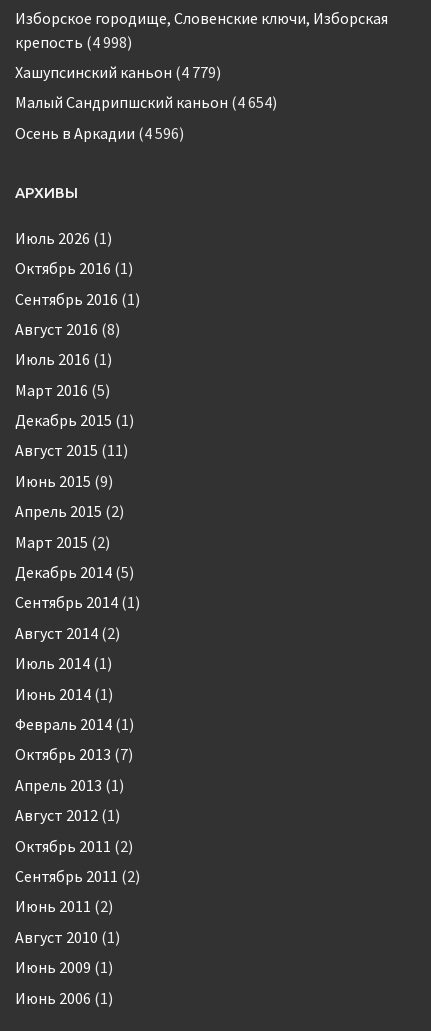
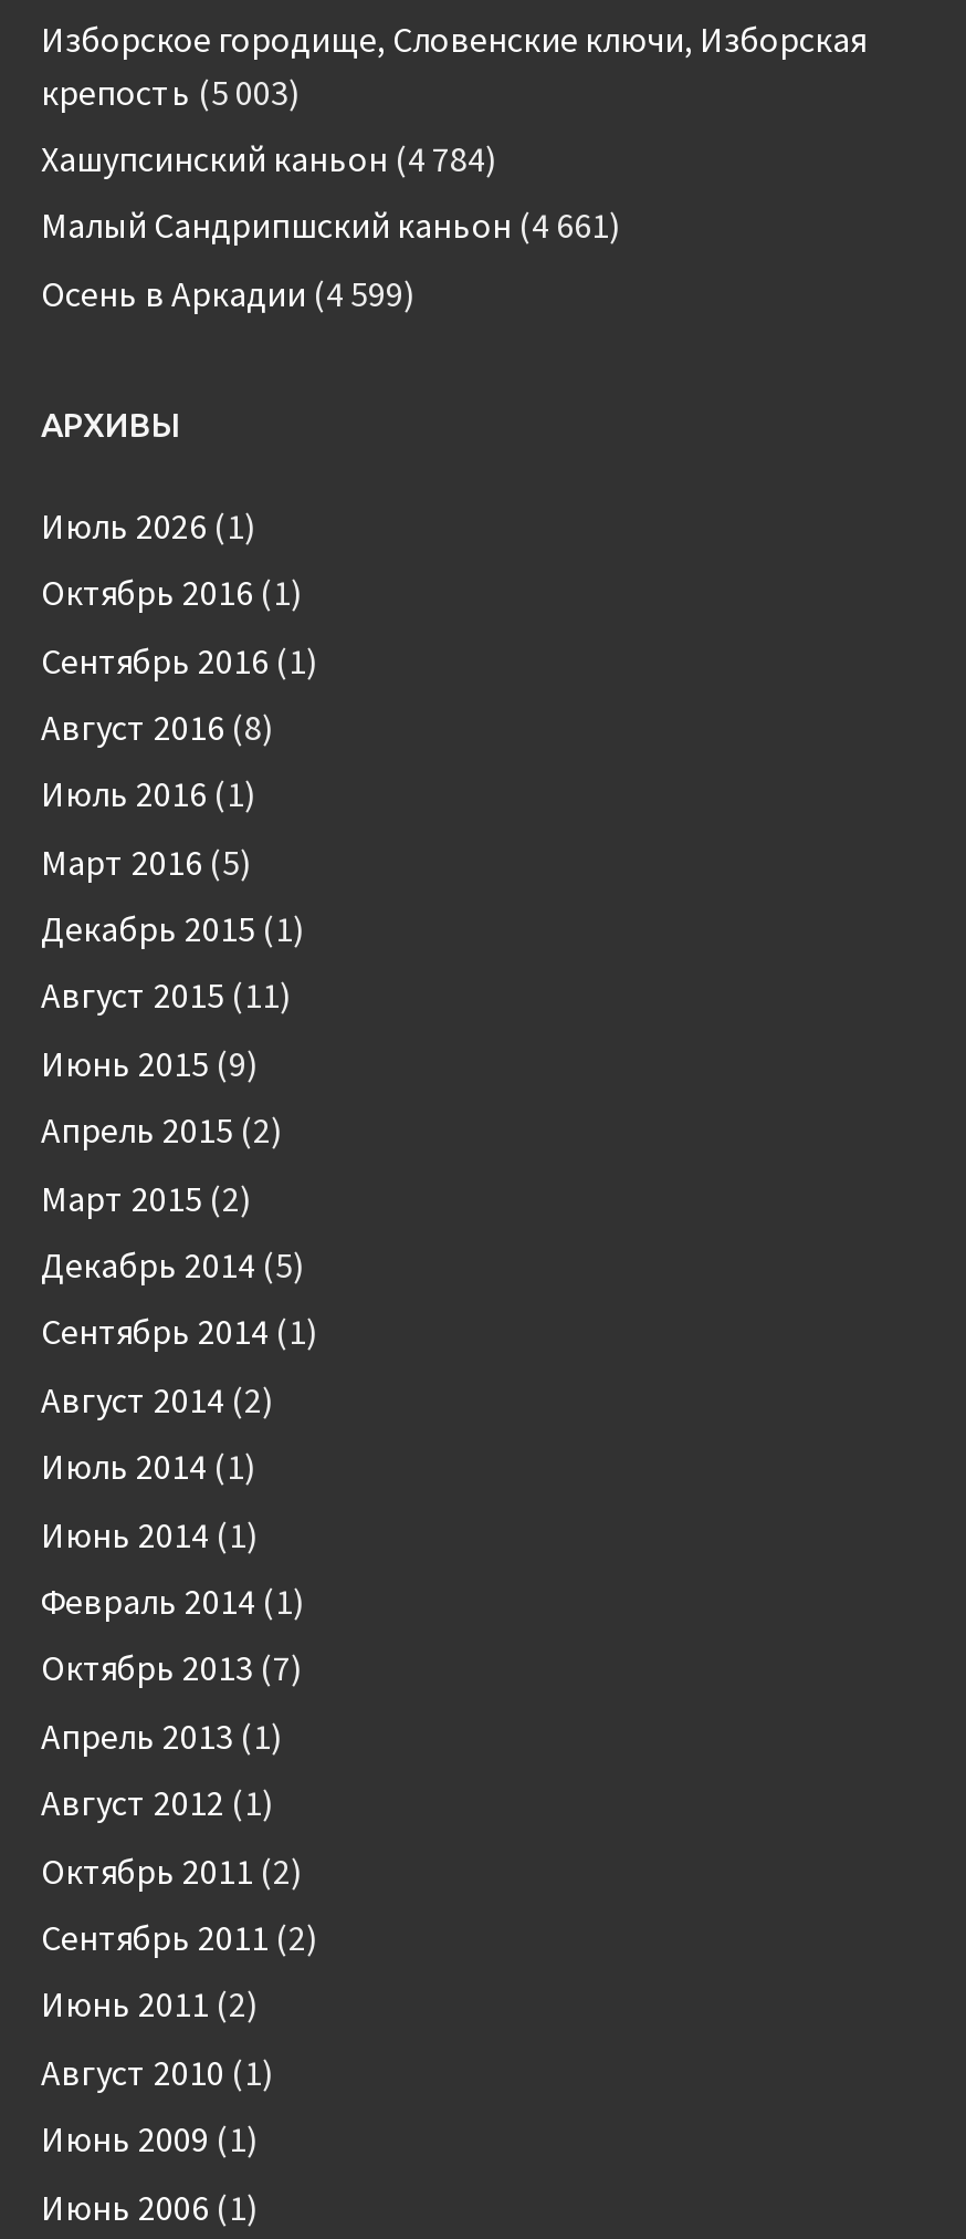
- крепость (4 998)
+ крепость (5 003)

- Хашупсинский каньон (4 779)
+ Хашупсинский каньон (4 784)

- Малый Сандрипшский каньон (4 654)
+ Малый Сандрипшский каньон (4 661)

- Осень в Аркадии (4 596)
+ Осень в Аркадии (4 599)
